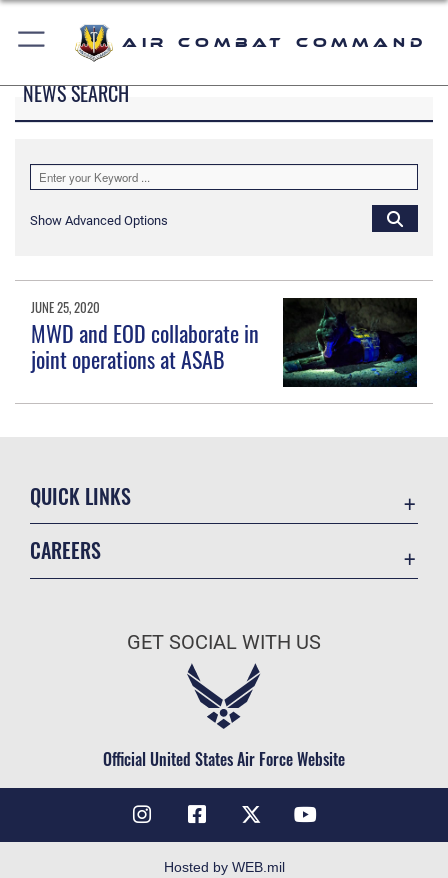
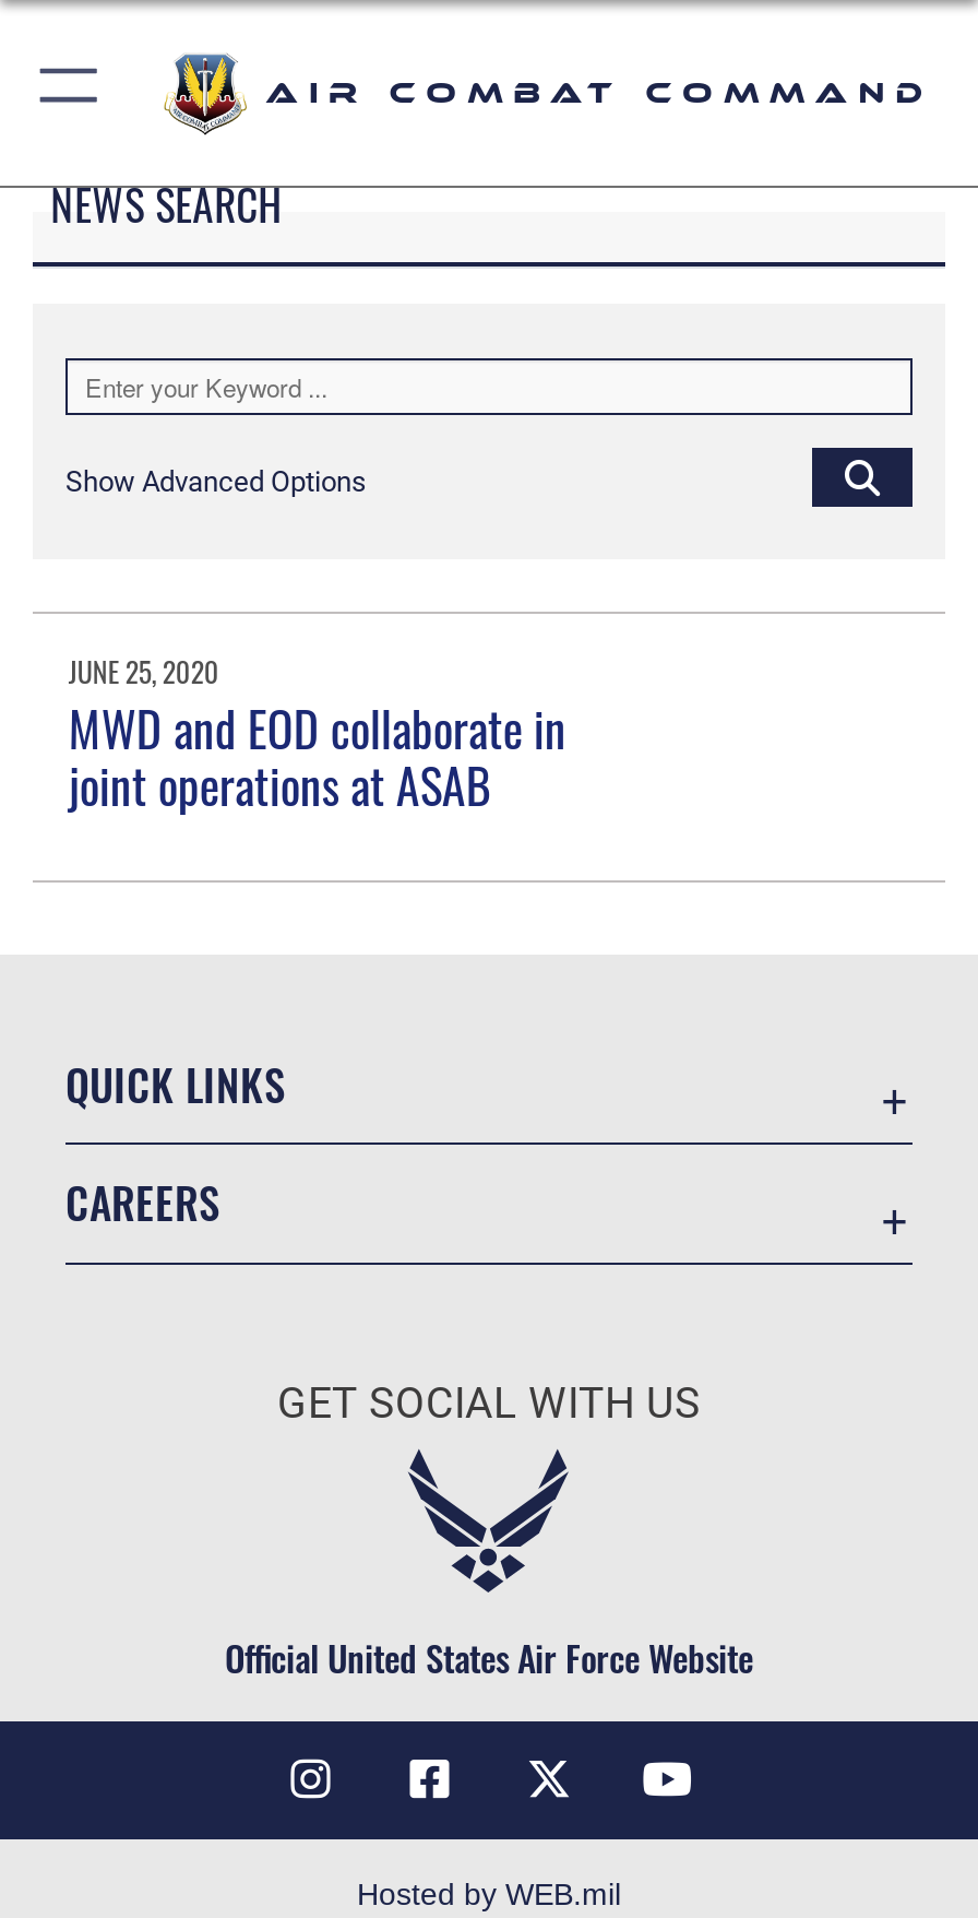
- [image]
